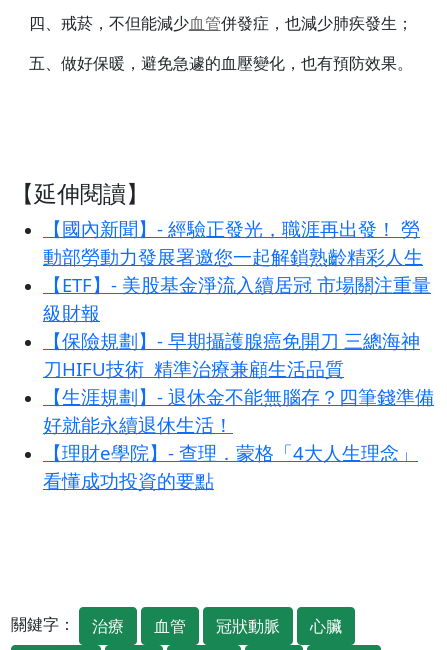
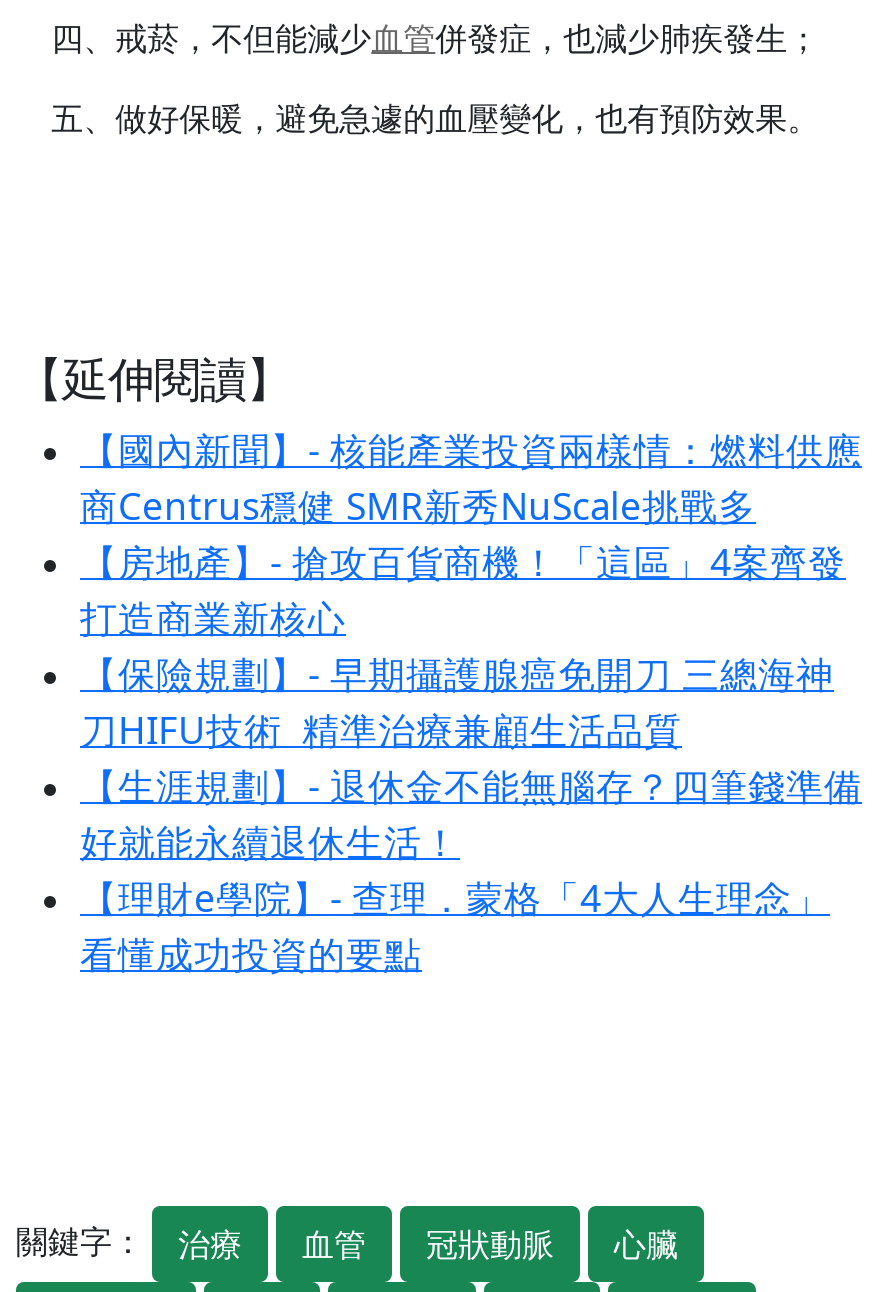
- 【國內新聞】- 經驗正發光，職涯再出發！ 勞
- 動部勞動力發展署邀您一起解鎖熟齡精彩人生
- 【ETF】- 美股基金淨流入續居冠 市場關注重量
- 級財報
+ 【國內新聞】- 核能產業投資兩樣情：燃料供應
+ 商Centrus穩健 SMR新秀NuScale挑戰多
+ 【房地產】- 搶攻百貨商機！「這區」4案齊發
+ 打造商業新核心
